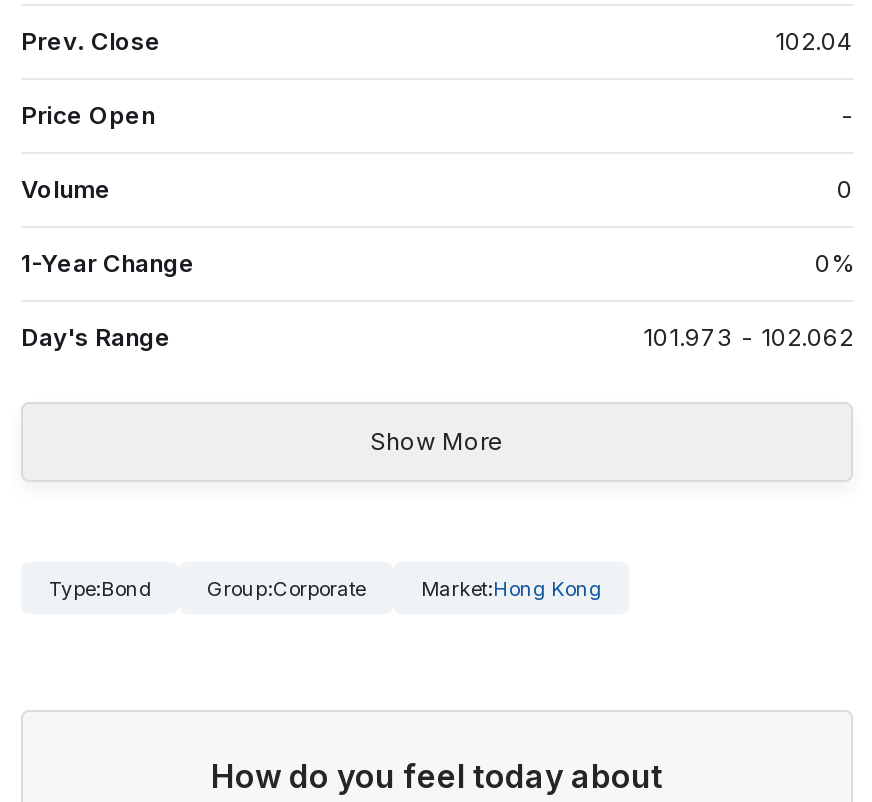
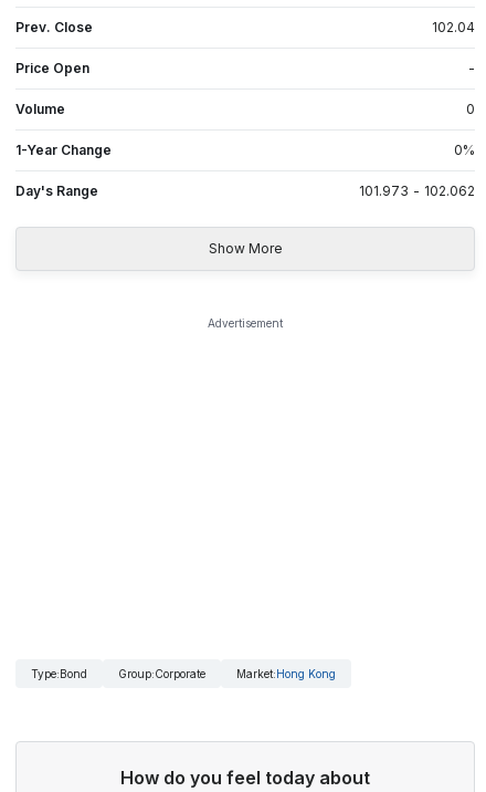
+ Advertisement
